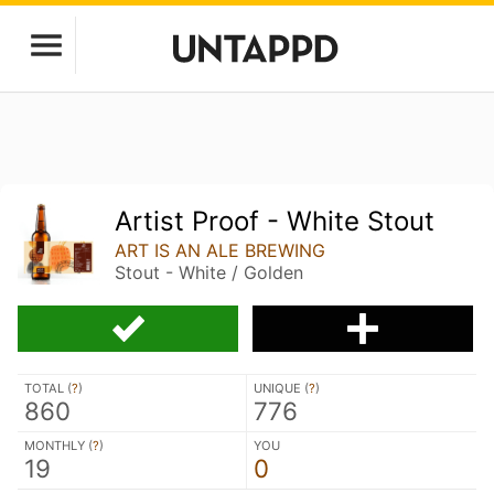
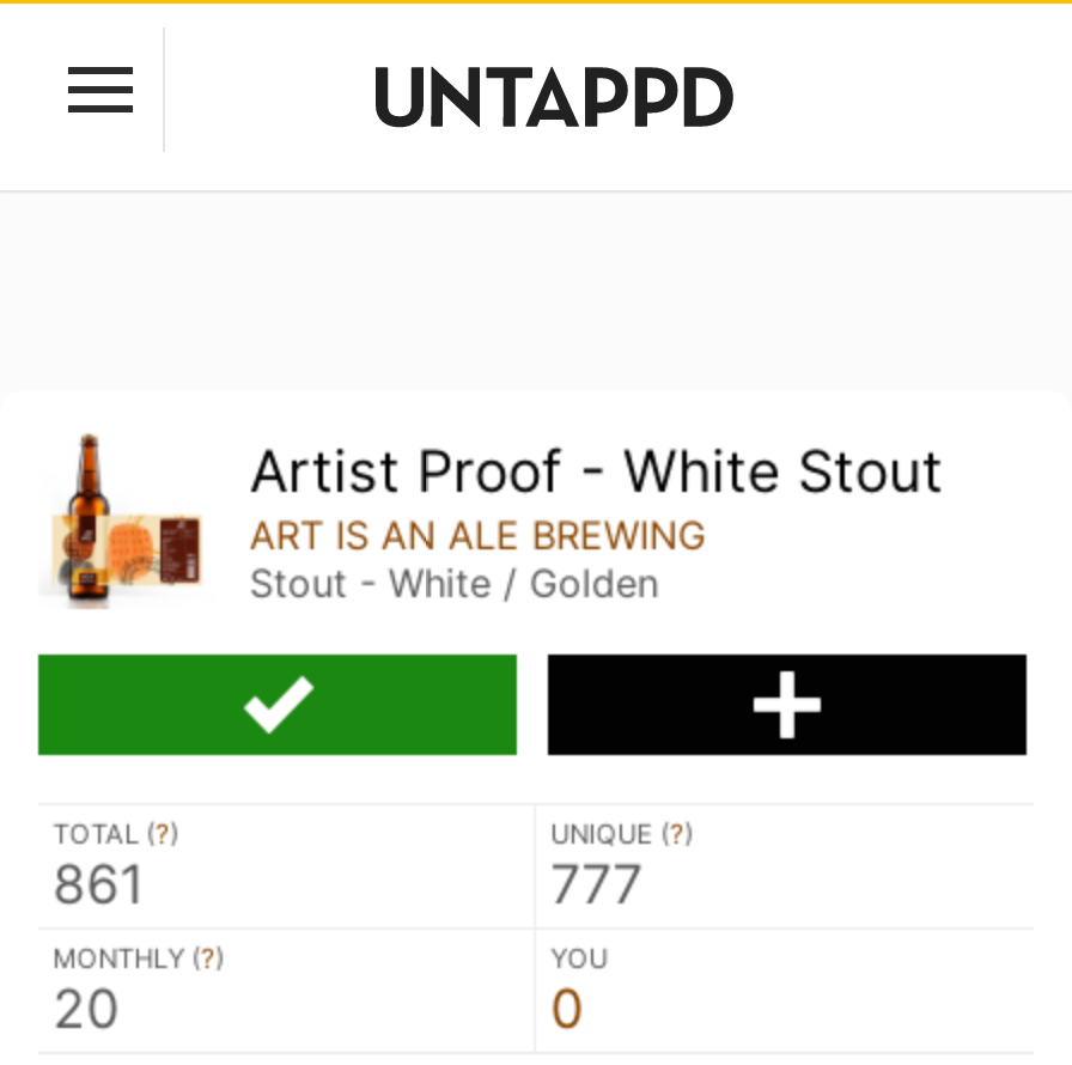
- 860
+ 861

- 776
+ 777

- 19
+ 20
